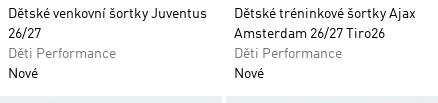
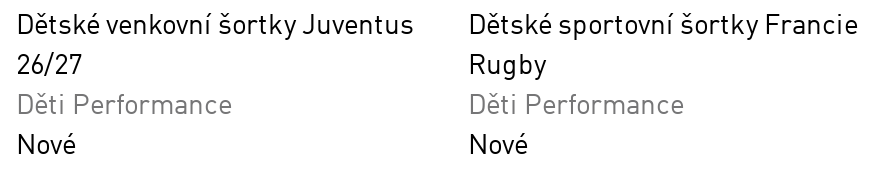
- Dětské tréninkové šortky Ajax
- Amsterdam 26/27 Tiro26
+ Dětské sportovní šortky Francie
+ Rugby
